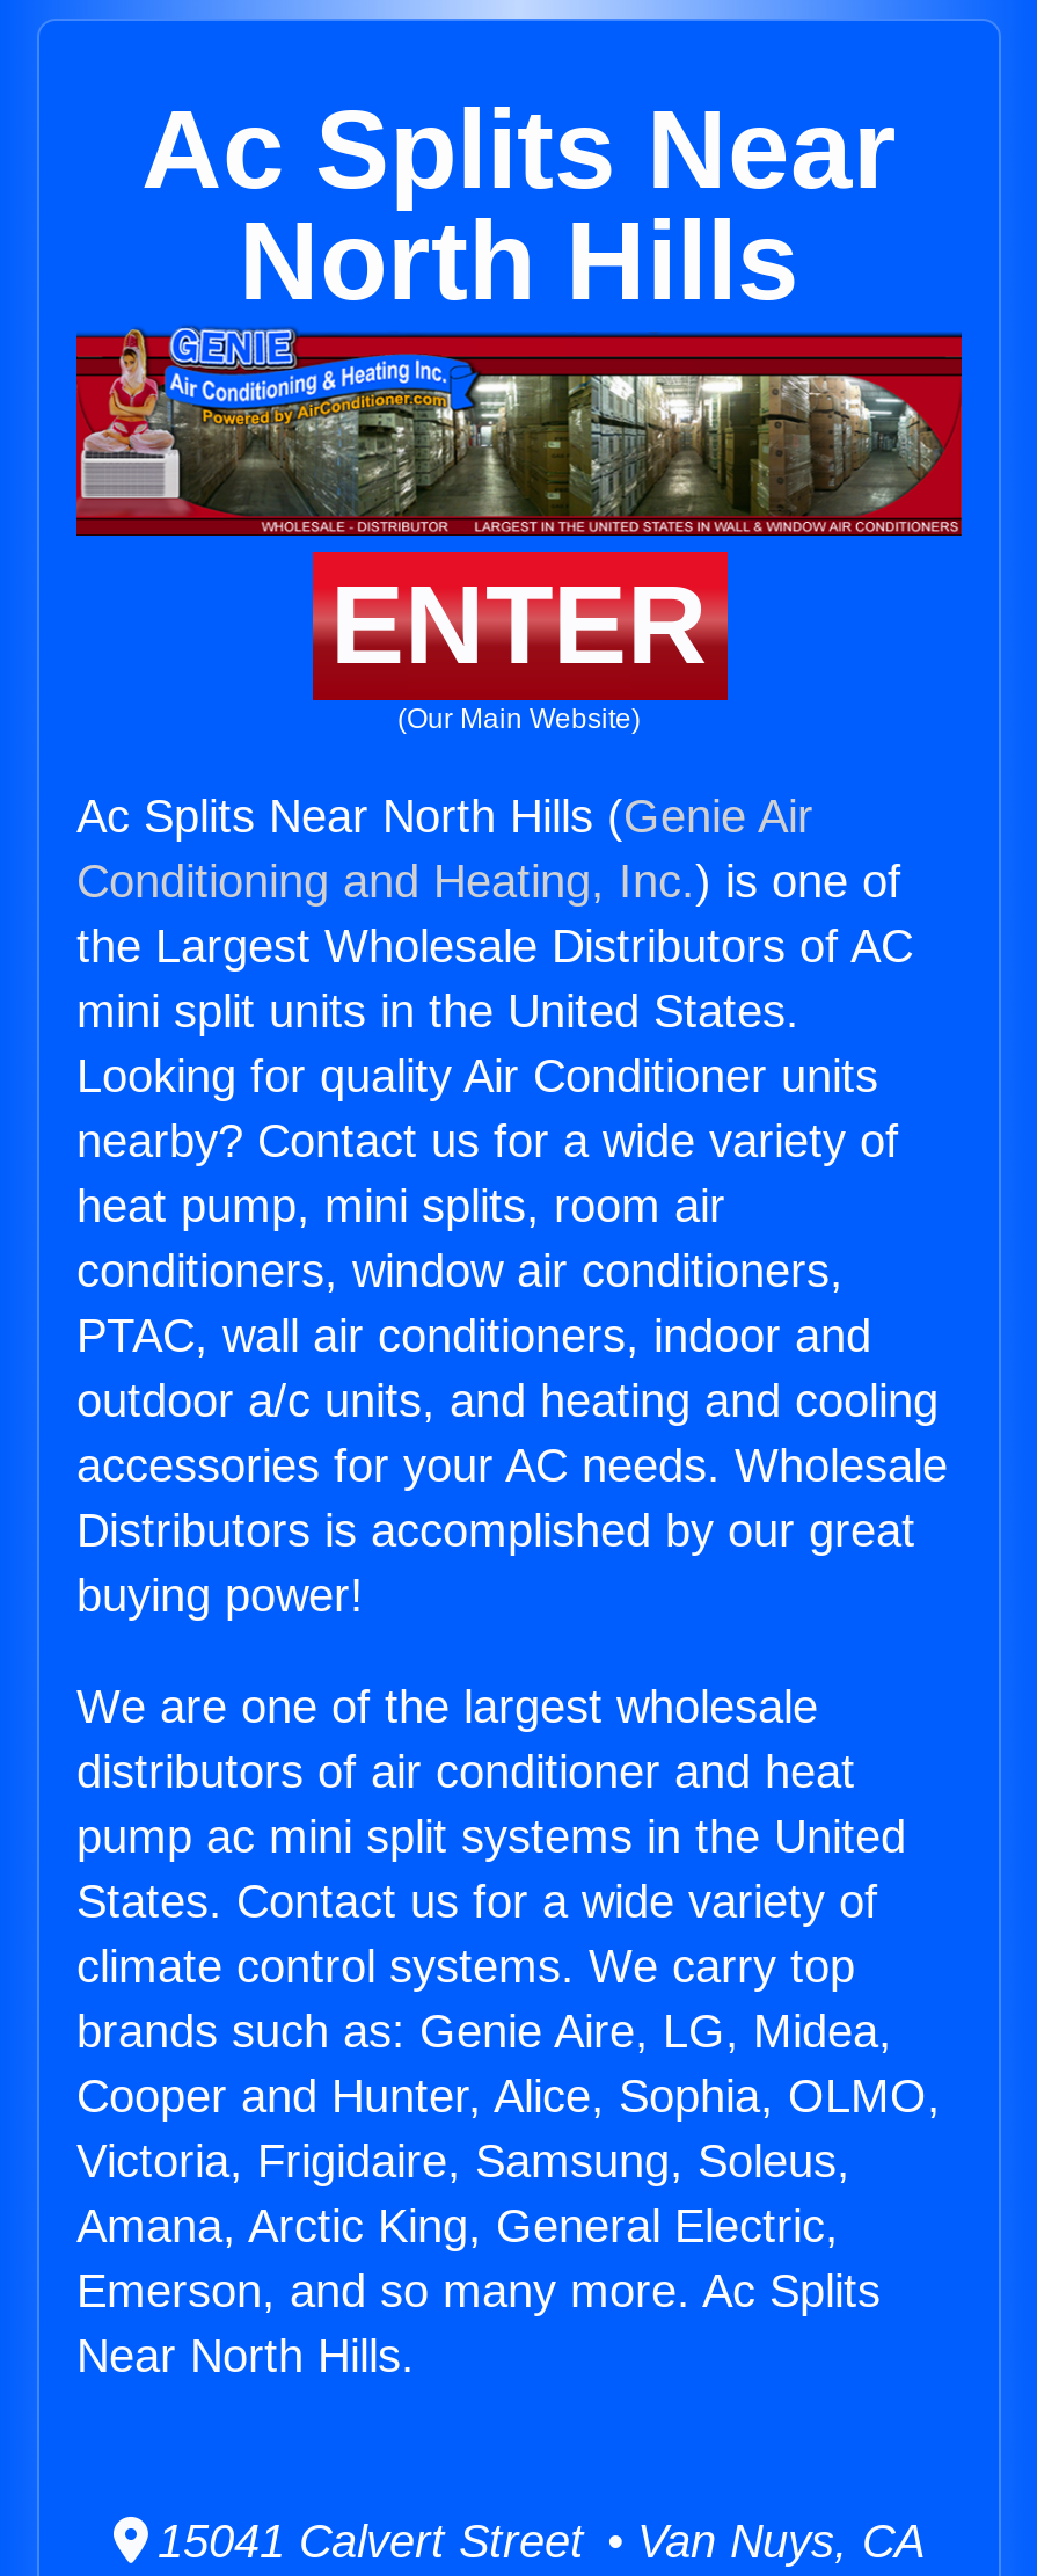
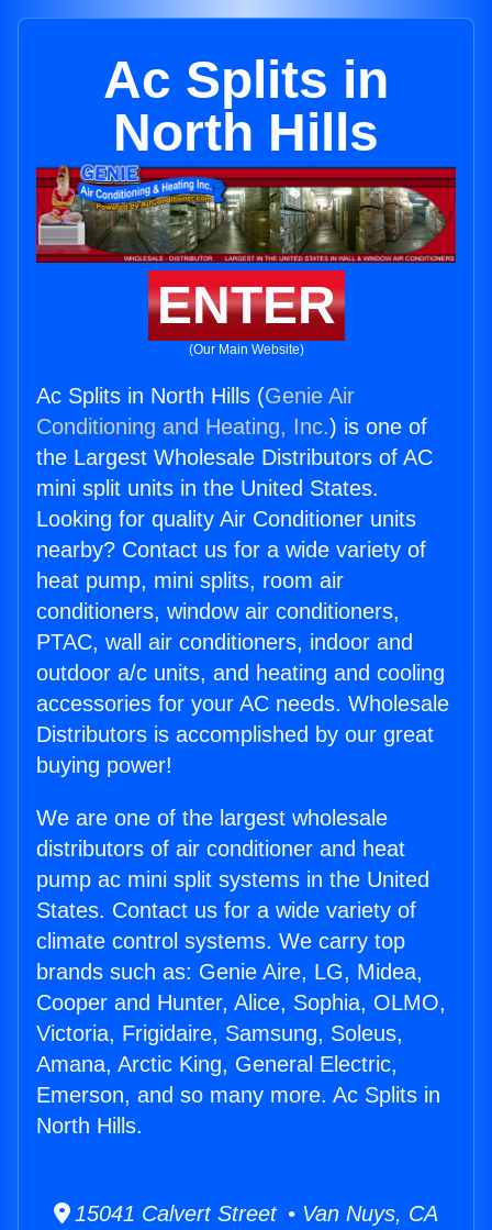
- Ac Splits Near
+ Ac Splits in

- Ac Splits Near North Hills (Genie Air
+ Ac Splits in North Hills (Genie Air

- Emerson, and so many more. Ac Splits
- Near North Hills.
+ Emerson, and so many more. Ac Splits in
+ North Hills.
